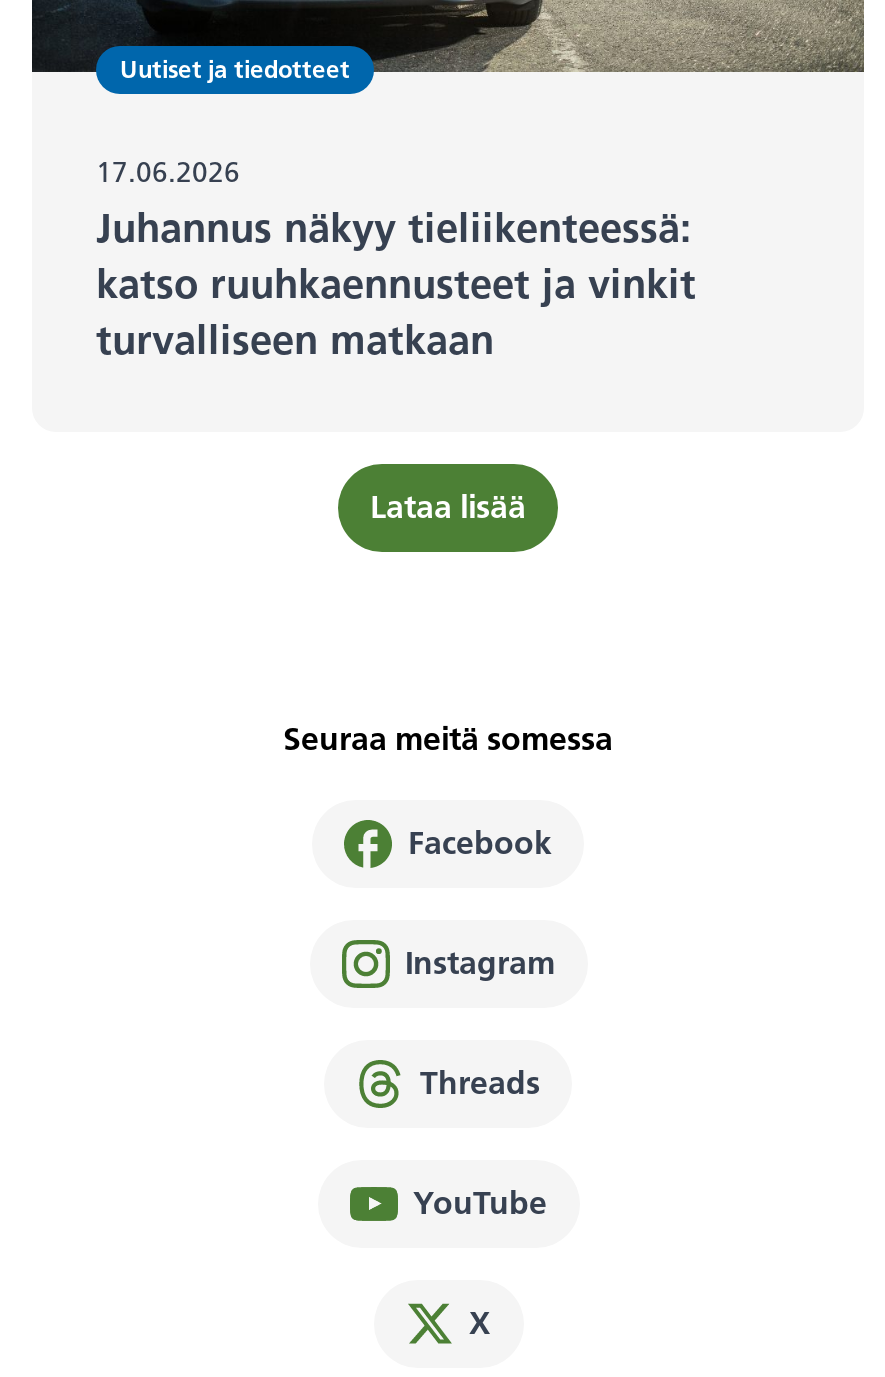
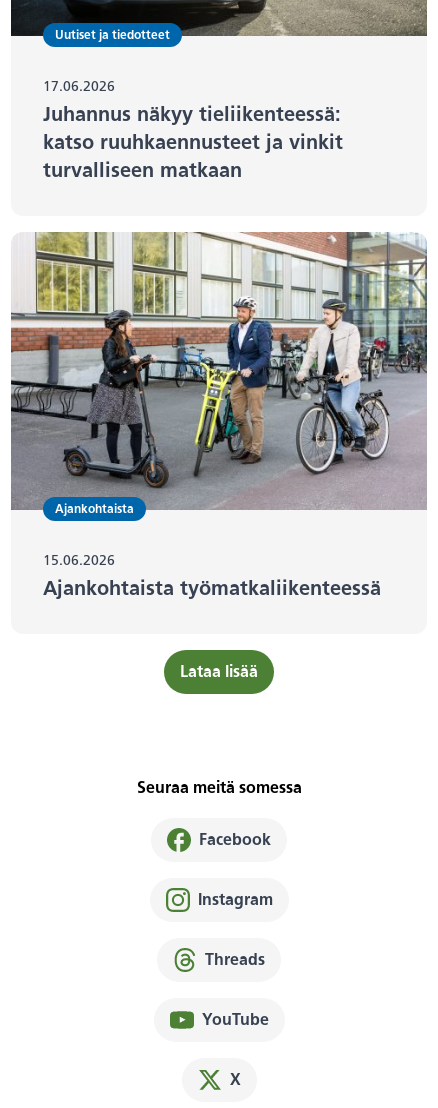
+ [image]
+ Ajankohtaista
+ 15.06.2026
+ Ajankohtaista työmatkaliikenteessä
